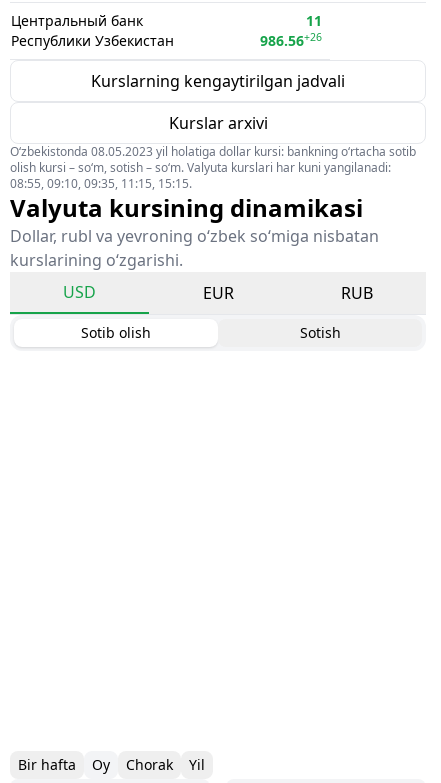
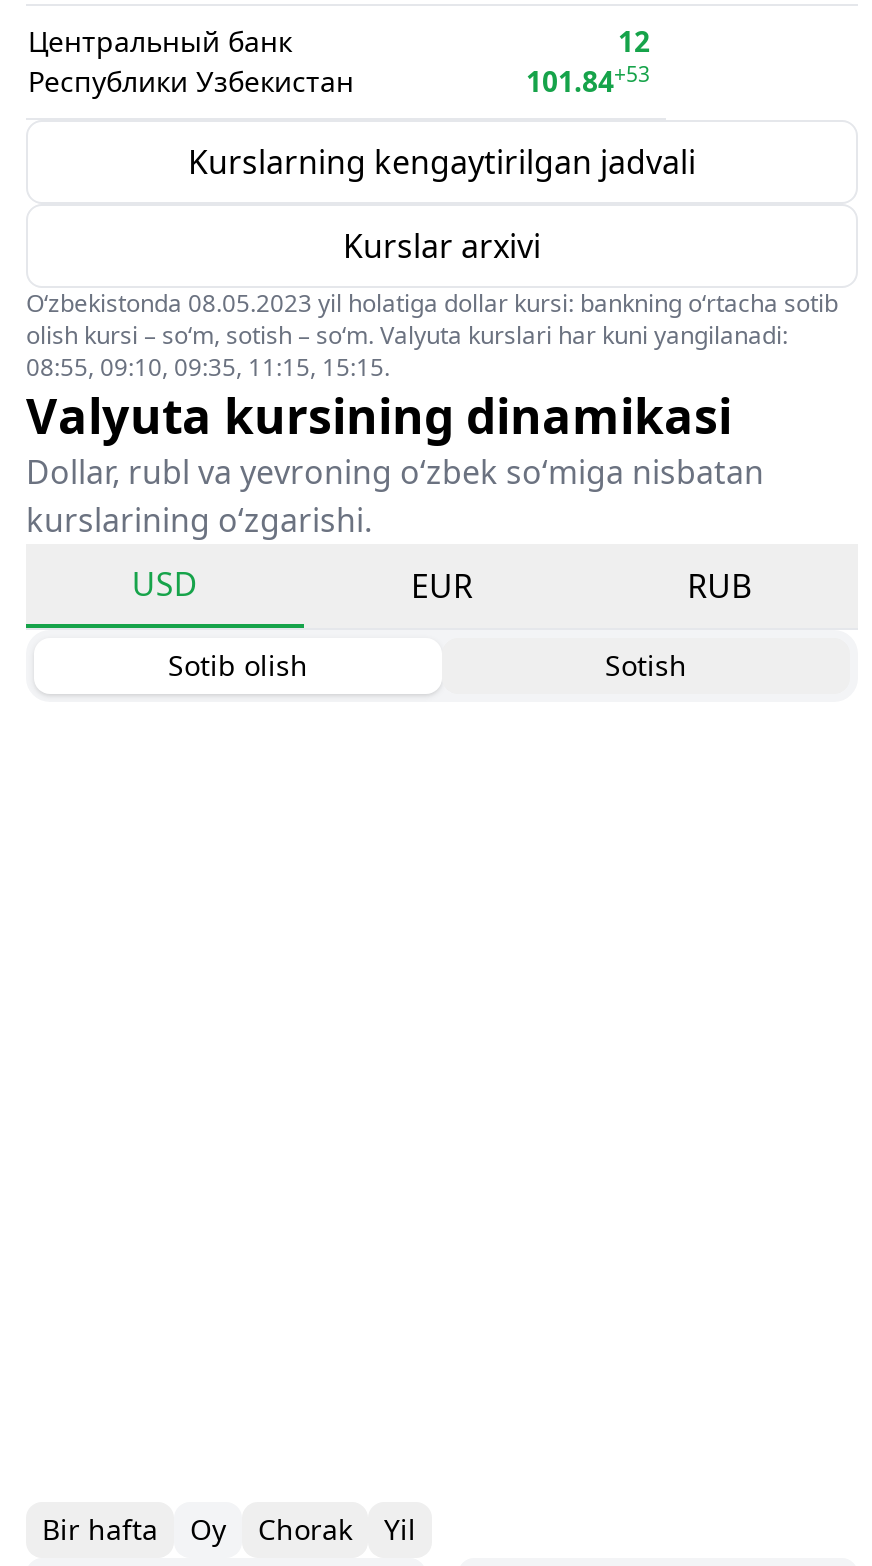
- 11
+ 12

- 986.56+26
+ 101.84+53
